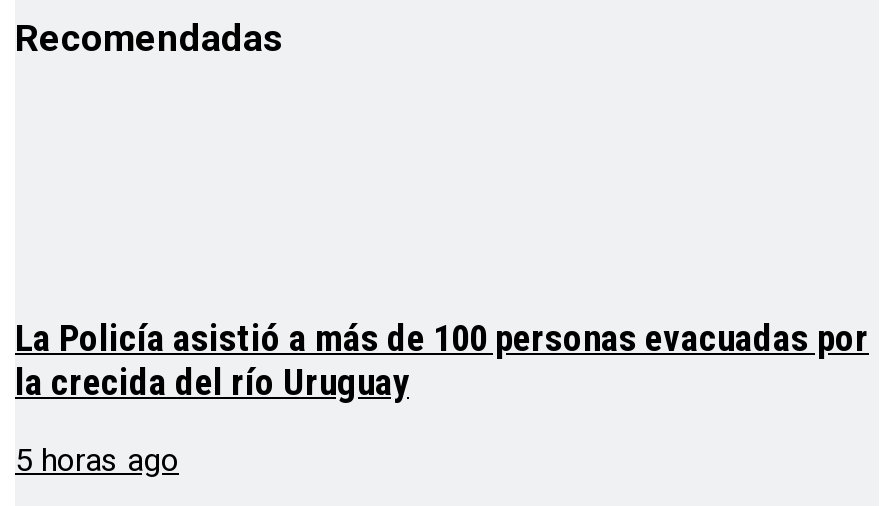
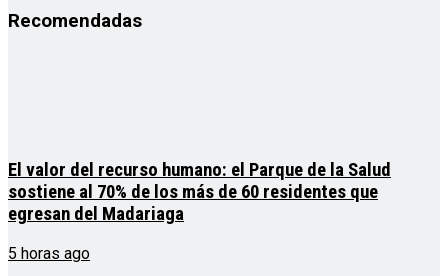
- La Policía asistió a más de 100 personas evacuadas por
- la crecida del río Uruguay
+ El valor del recurso humano: el Parque de la Salud
+ sostiene al 70% de los más de 60 residentes que
+ egresan del Madariaga
